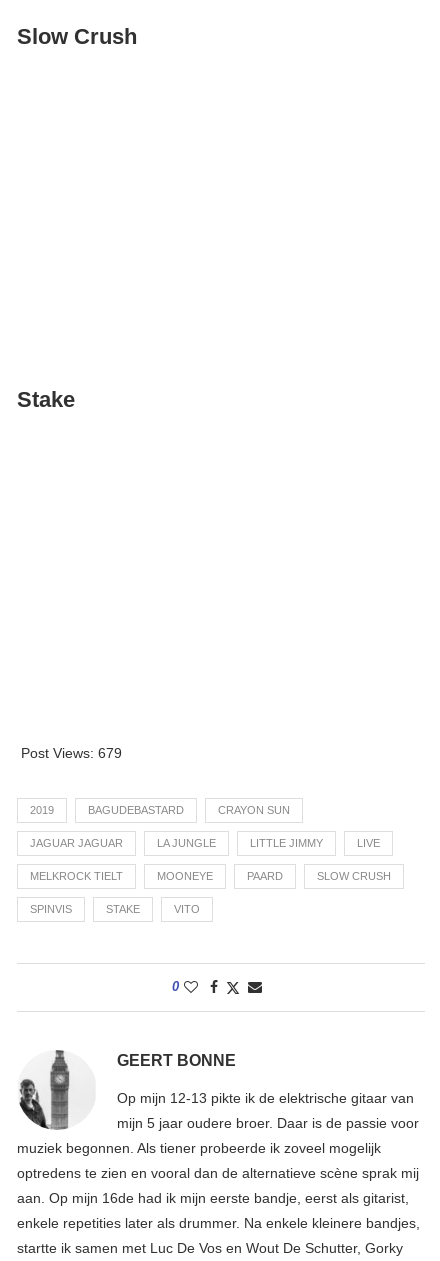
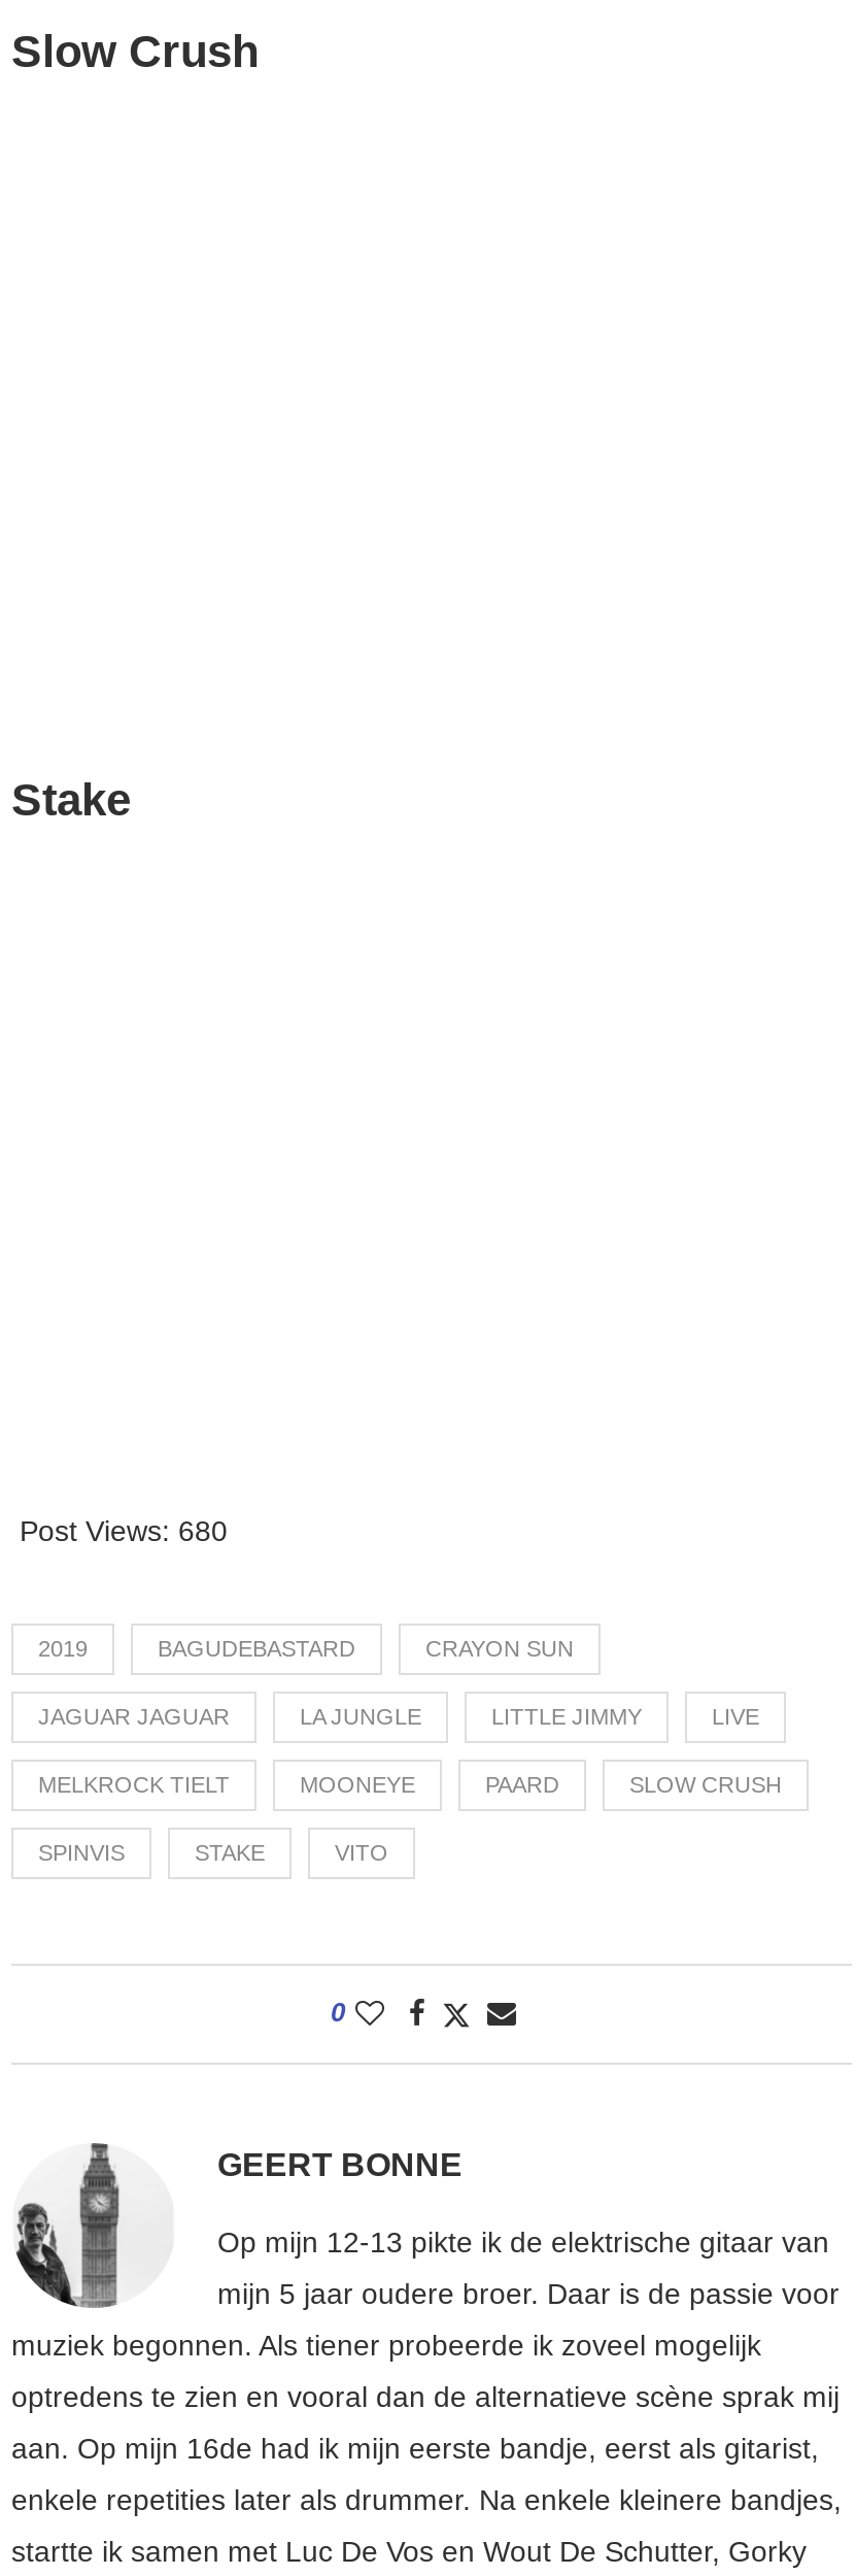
- Post Views: 679
+ Post Views: 680
